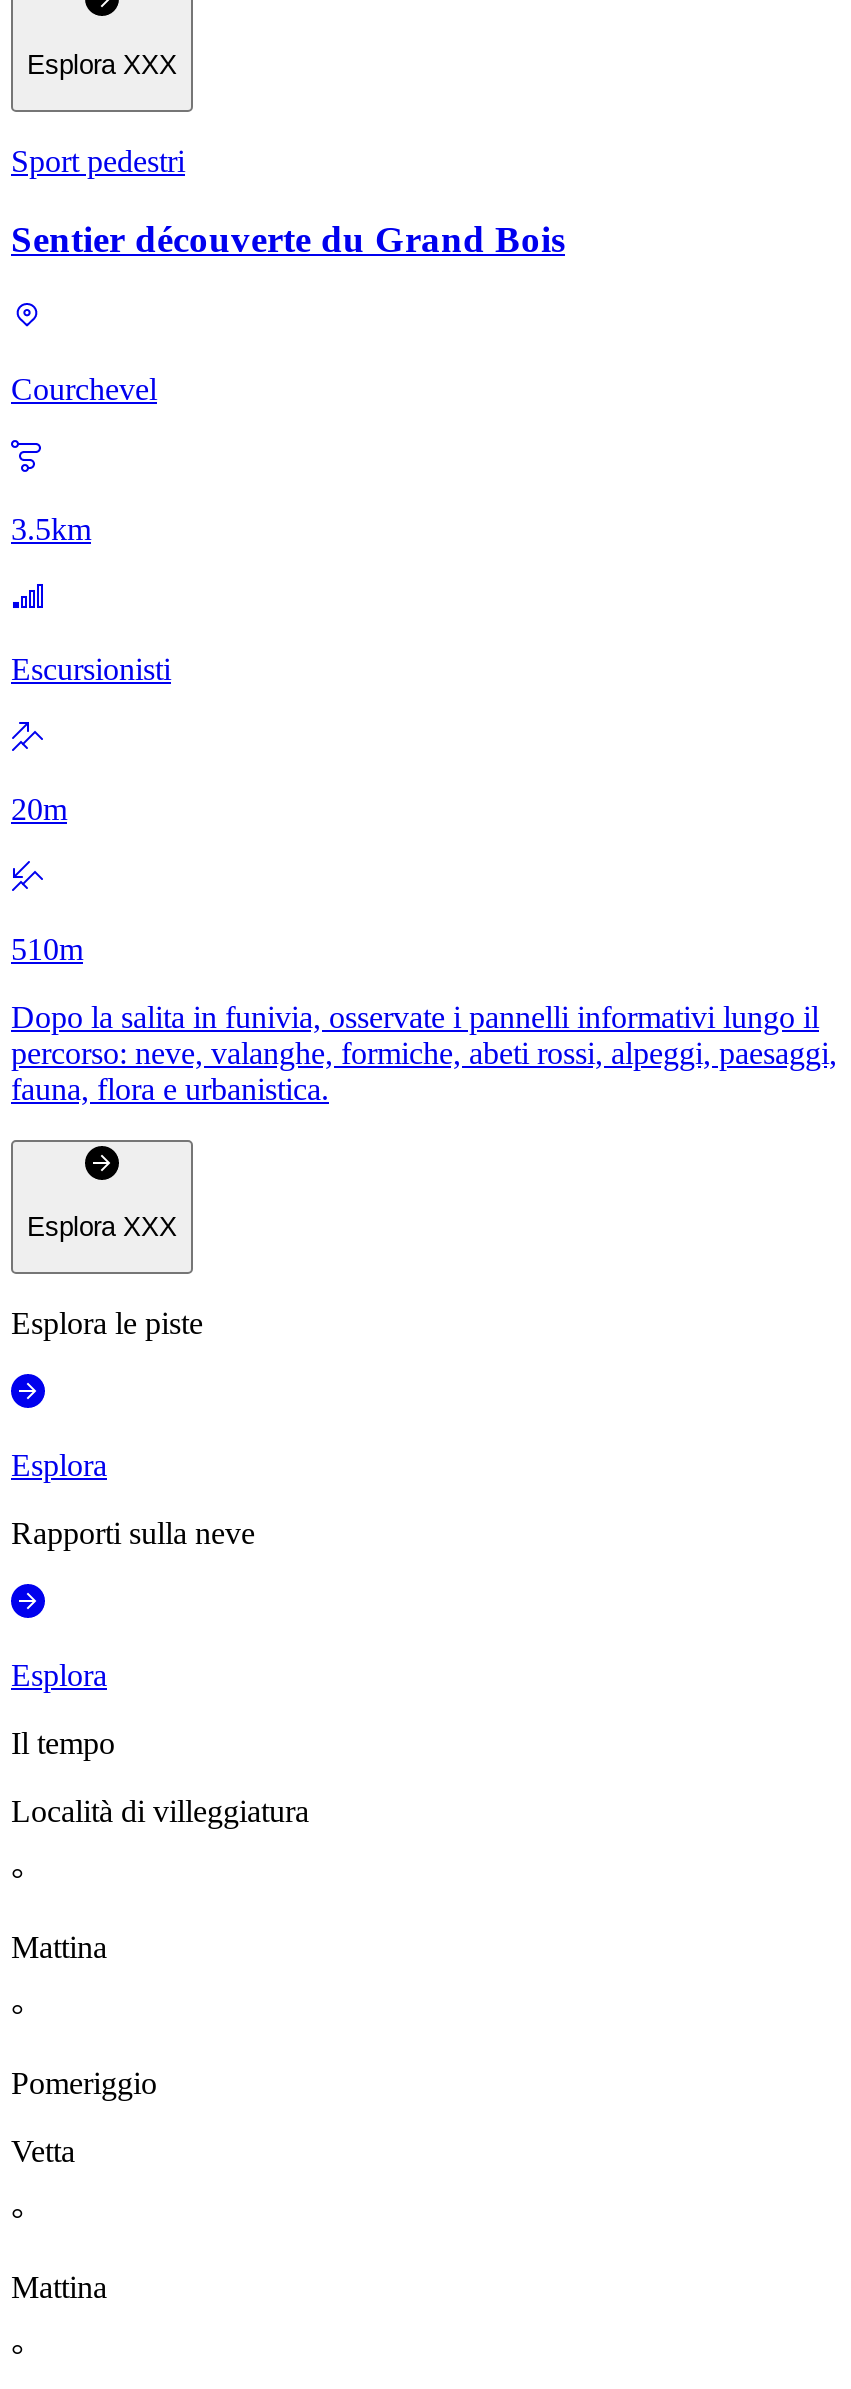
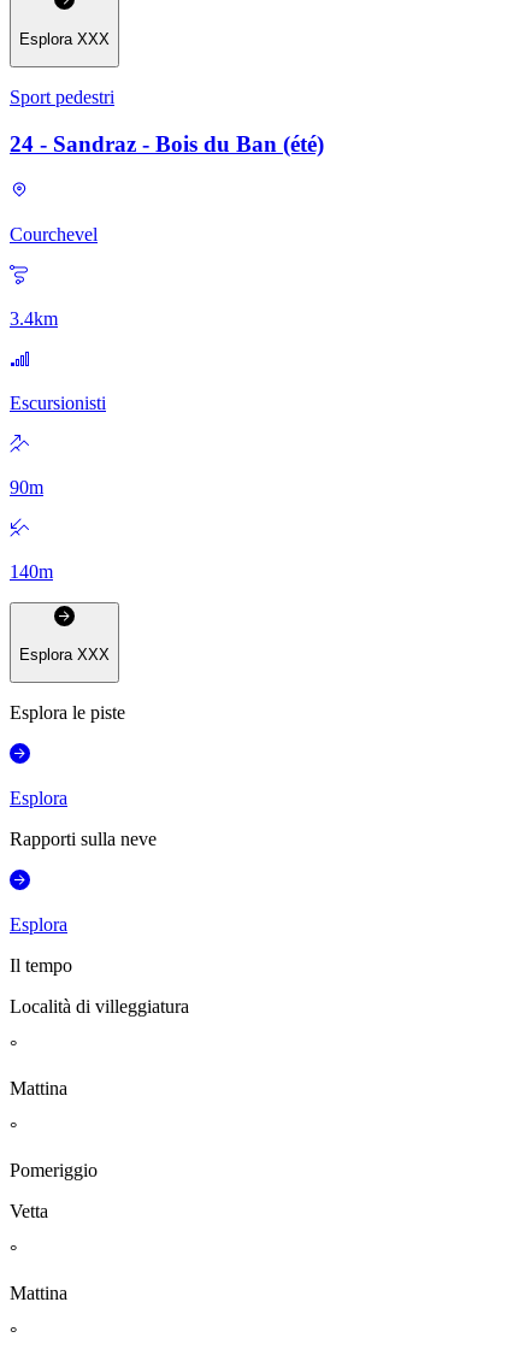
- Sentier découverte du Grand Bois
+ 24 - Sandraz - Bois du Ban (été)

- 3.5km
+ 3.4km

- 20m
+ 90m

- 510m
- Dopo la salita in funivia, osservate i pannelli informativi lungo il
- percorso: neve, valanghe, formiche, abeti rossi, alpeggi, paesaggi,
- fauna, flora e urbanistica.
+ 140m
